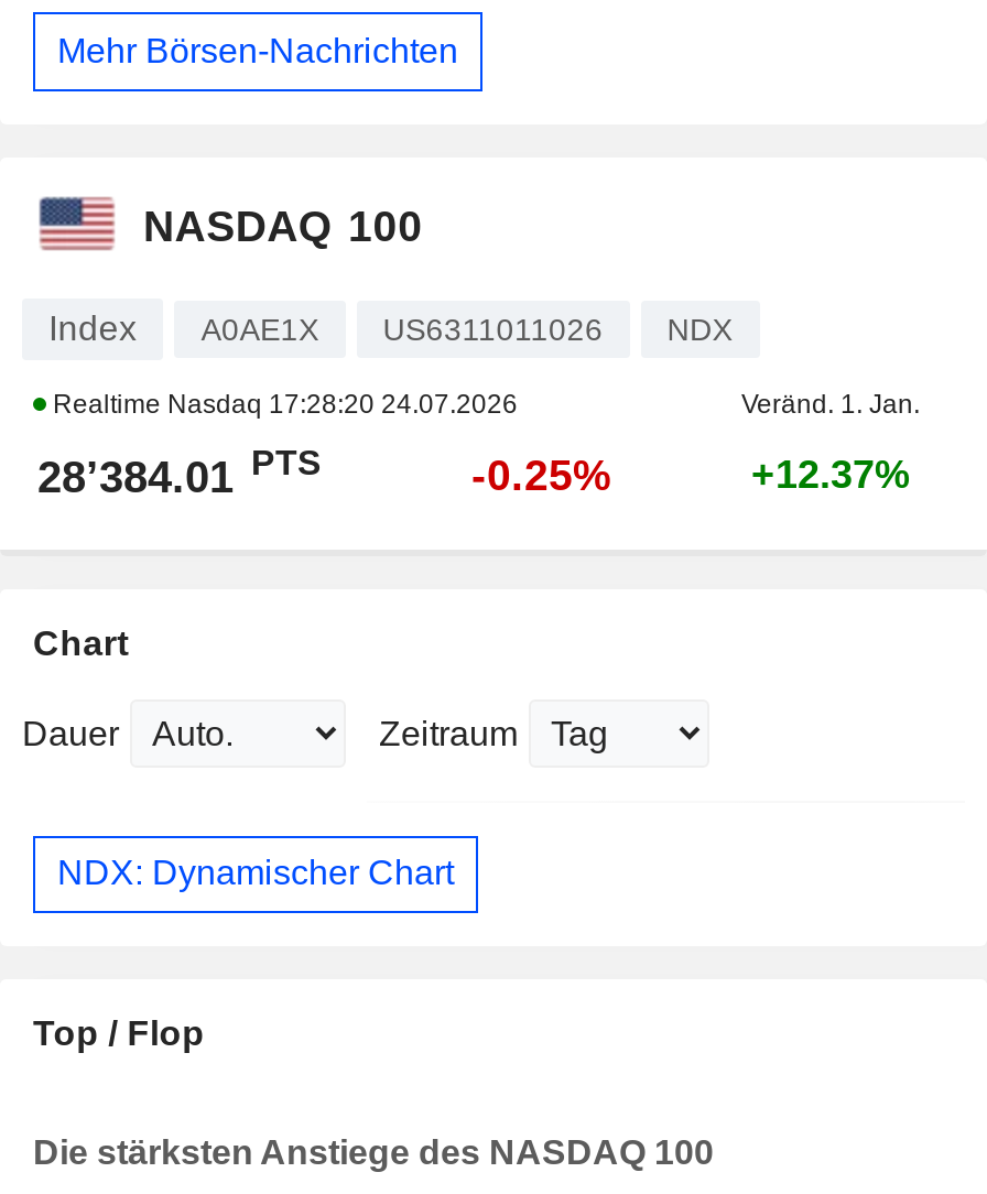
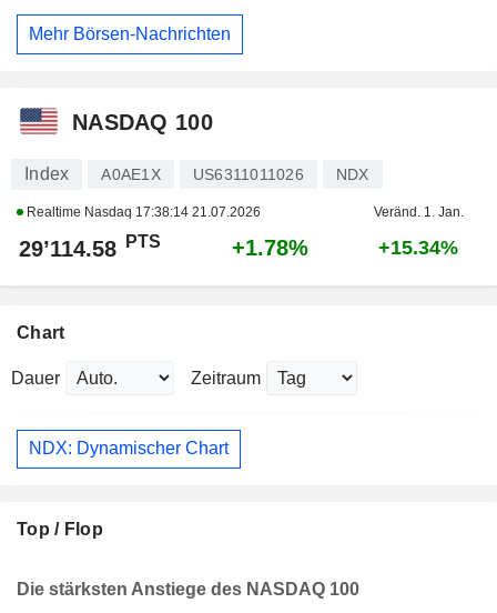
- Realtime Nasdaq 17:28:20 24.07.2026
+ Realtime Nasdaq 17:38:14 21.07.2026

- 28’384.01 PTS
+ 29’114.58 PTS

- -0.25%
+ +1.78%

- +12.37%
+ +15.34%
